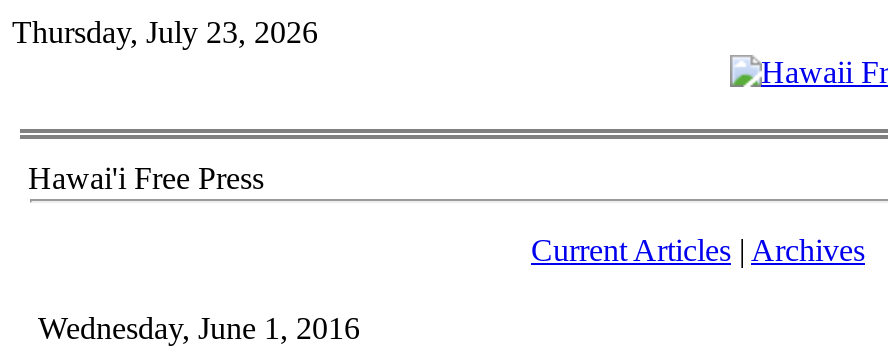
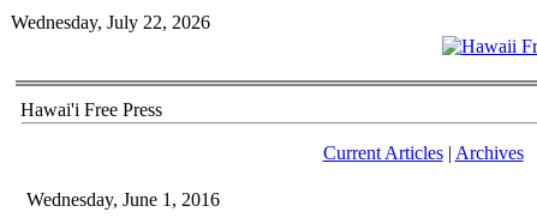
- Thursday, July 23, 2026
+ Wednesday, July 22, 2026
